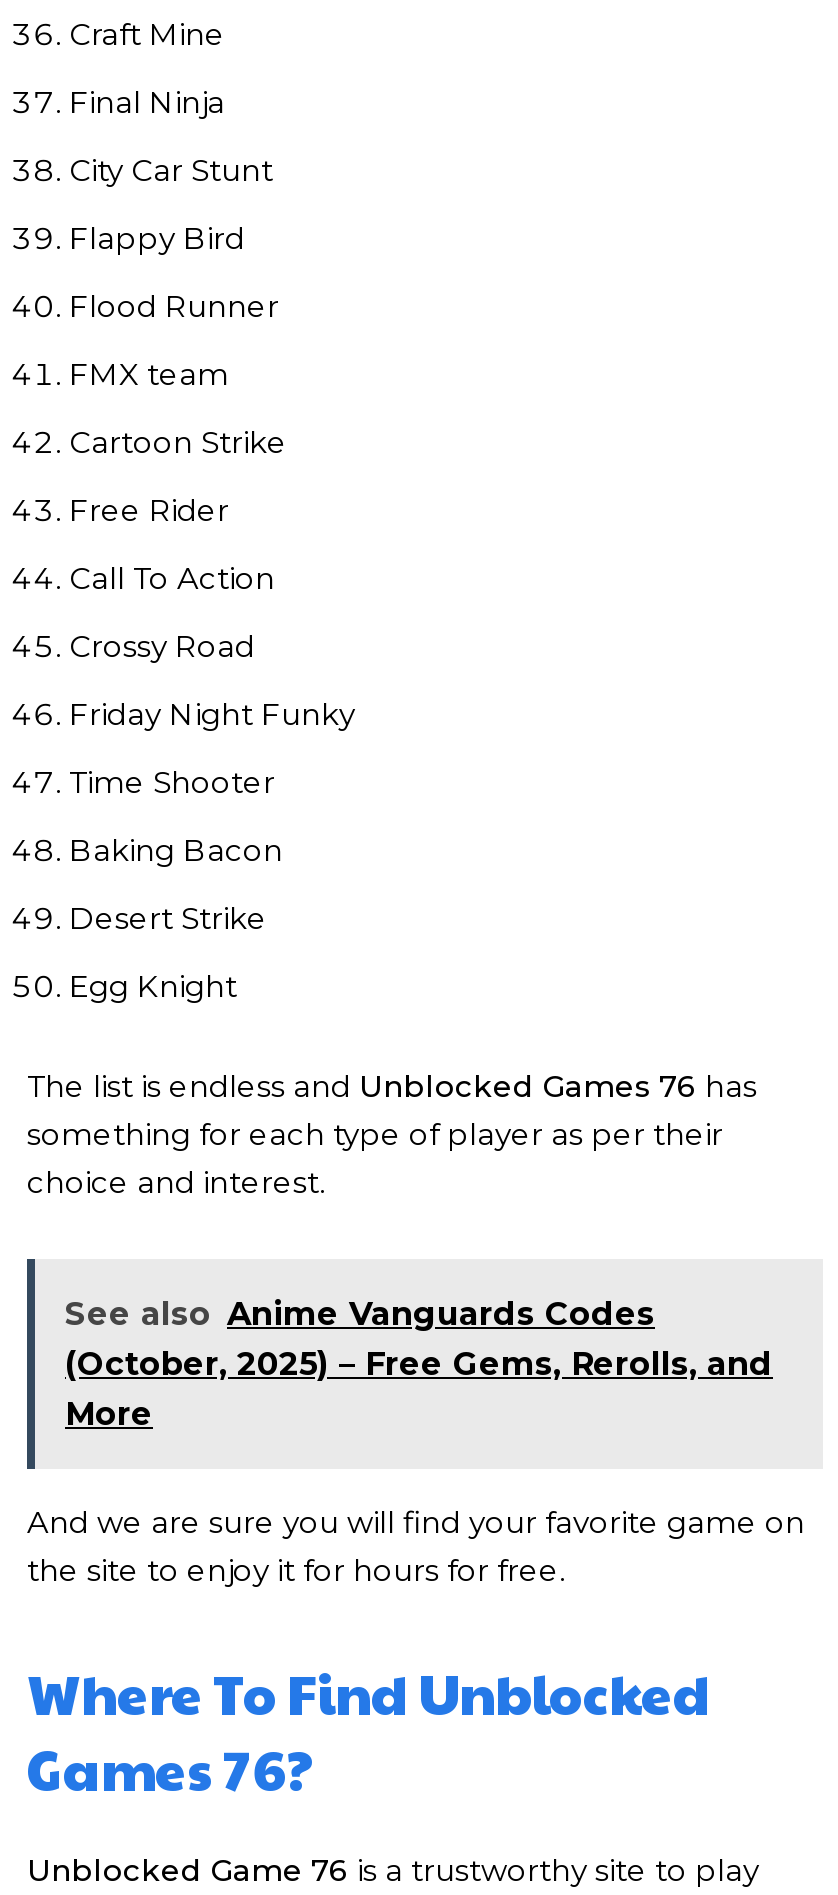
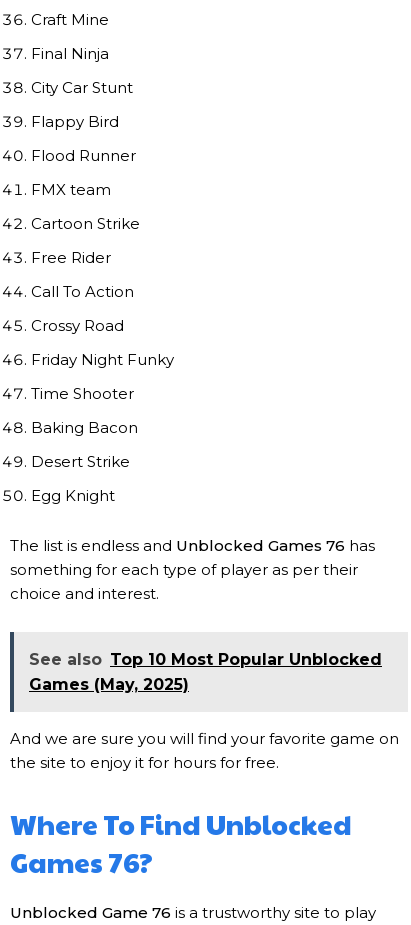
- See also Anime Vanguards Codes
- (October, 2025) – Free Gems, Rerolls, and
- More
+ See also Top 10 Most Popular Unblocked
+ Games (May, 2025)
